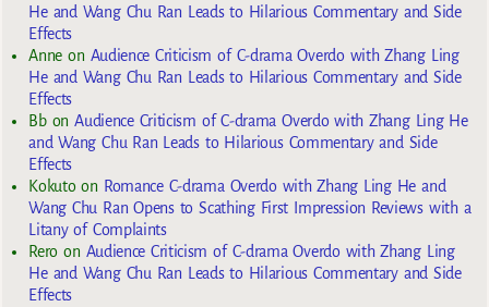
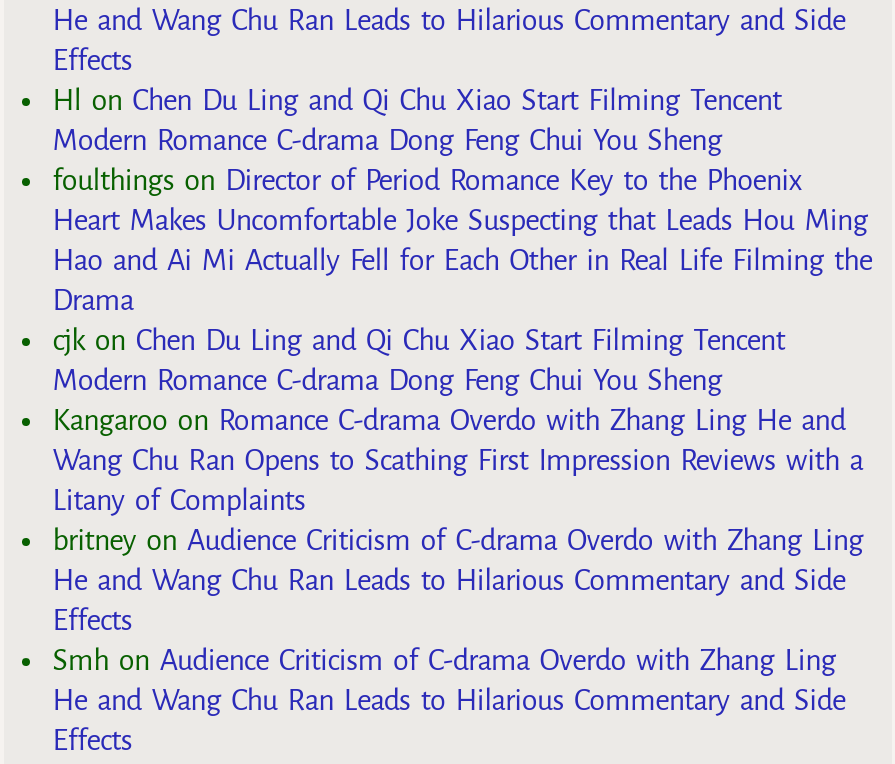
- Anne on Audience Criticism of C-drama Overdo with Zhang Ling
+ Hl on Chen Du Ling and Qi Chu Xiao Start Filming Tencent
+ Modern Romance C-drama Dong Feng Chui You Sheng
+ foulthings on Director of Period Romance Key to the Phoenix
+ Heart Makes Uncomfortable Joke Suspecting that Leads Hou Ming
+ Hao and Ai Mi Actually Fell for Each Other in Real Life Filming the
+ Drama
+ cjk on Chen Du Ling and Qi Chu Xiao Start Filming Tencent
+ Modern Romance C-drama Dong Feng Chui You Sheng
+ Kangaroo on Romance C-drama Overdo with Zhang Ling He and
+ britney on Audience Criticism of C-drama Overdo with Zhang Ling

moved down: He and Wang Chu Ran Leads to Hilarious Commentary and Side | Effects

- Bb on Audience Criticism of C-drama Overdo with Zhang Ling He
- and Wang Chu Ran Leads to Hilarious Commentary and Side
- Effects
- Kokuto on Romance C-drama Overdo with Zhang Ling He and
- Rero on Audience Criticism of C-drama Overdo with Zhang Ling
+ Smh on Audience Criticism of C-drama Overdo with Zhang Ling

moved up: Wang Chu Ran Opens to Scathing First Impression Reviews with a | Litany of Complaints
